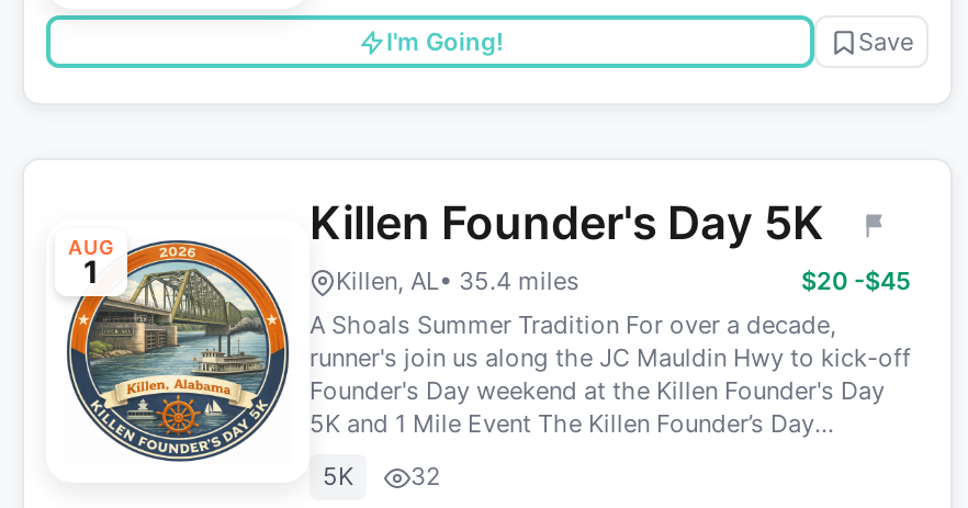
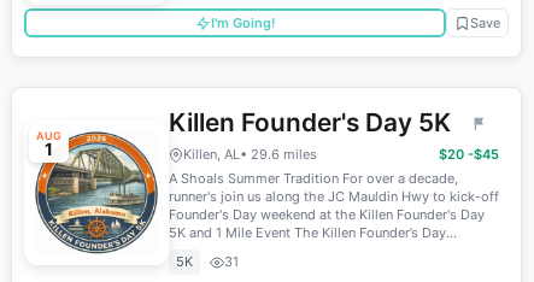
- Killen, AL• 35.4 miles
+ Killen, AL• 29.6 miles

- 5K 32
+ 5K 31
